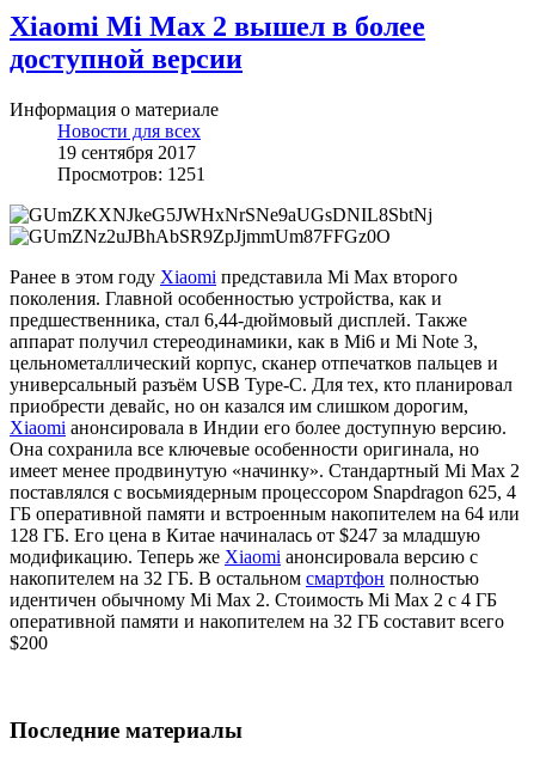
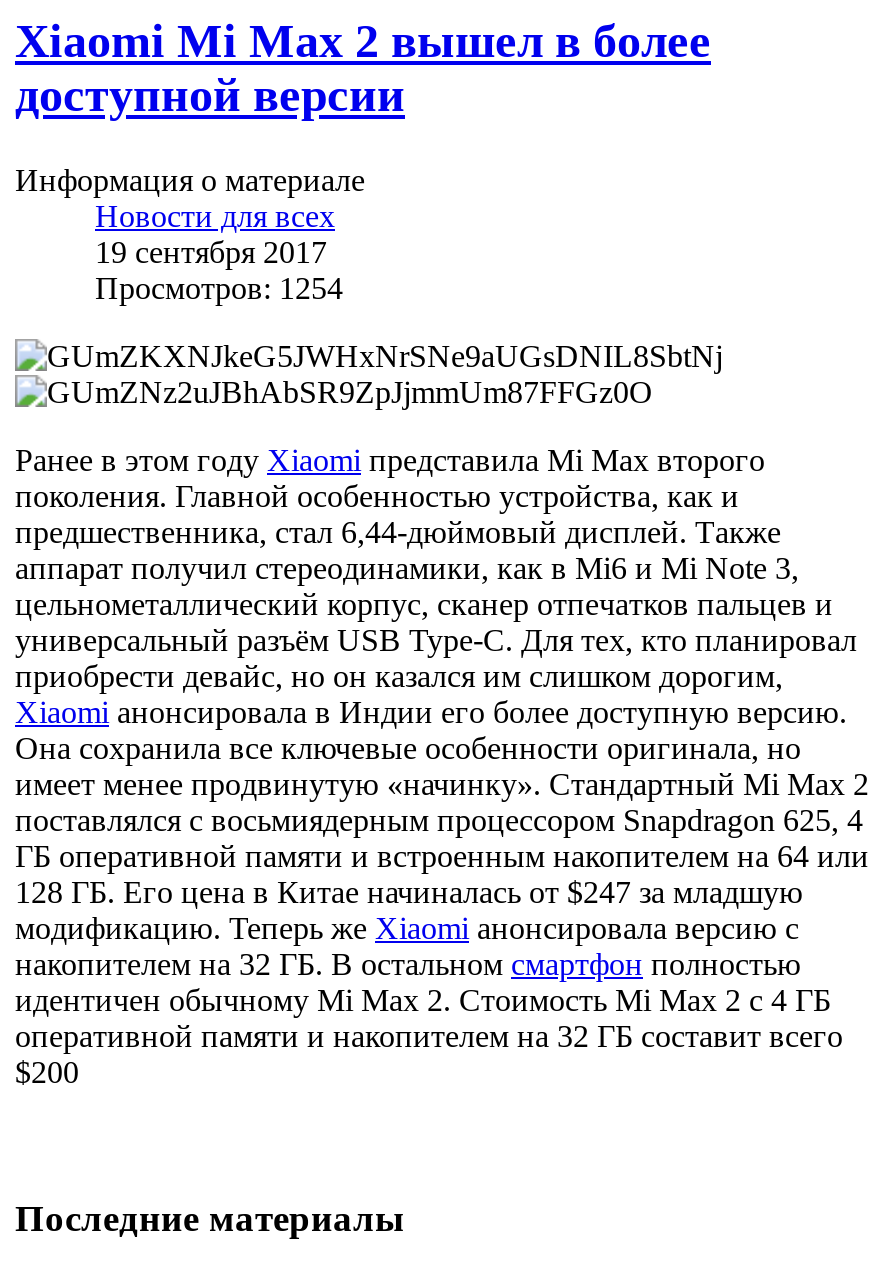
- Просмотров: 1251
+ Просмотров: 1254
